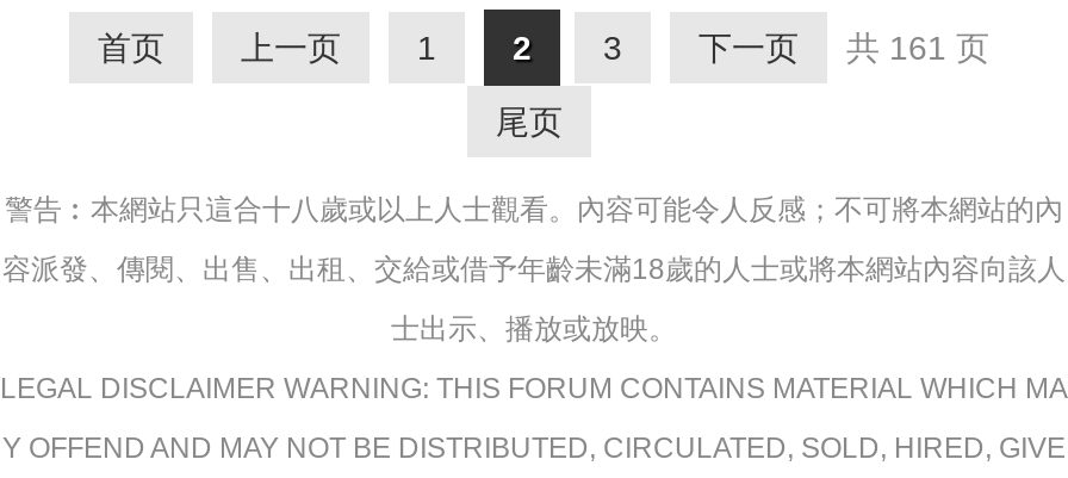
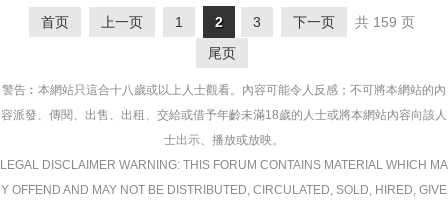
- 首页 上一页 1 2 3 下一页 共 161 页
+ 首页 上一页 1 2 3 下一页 共 159 页
